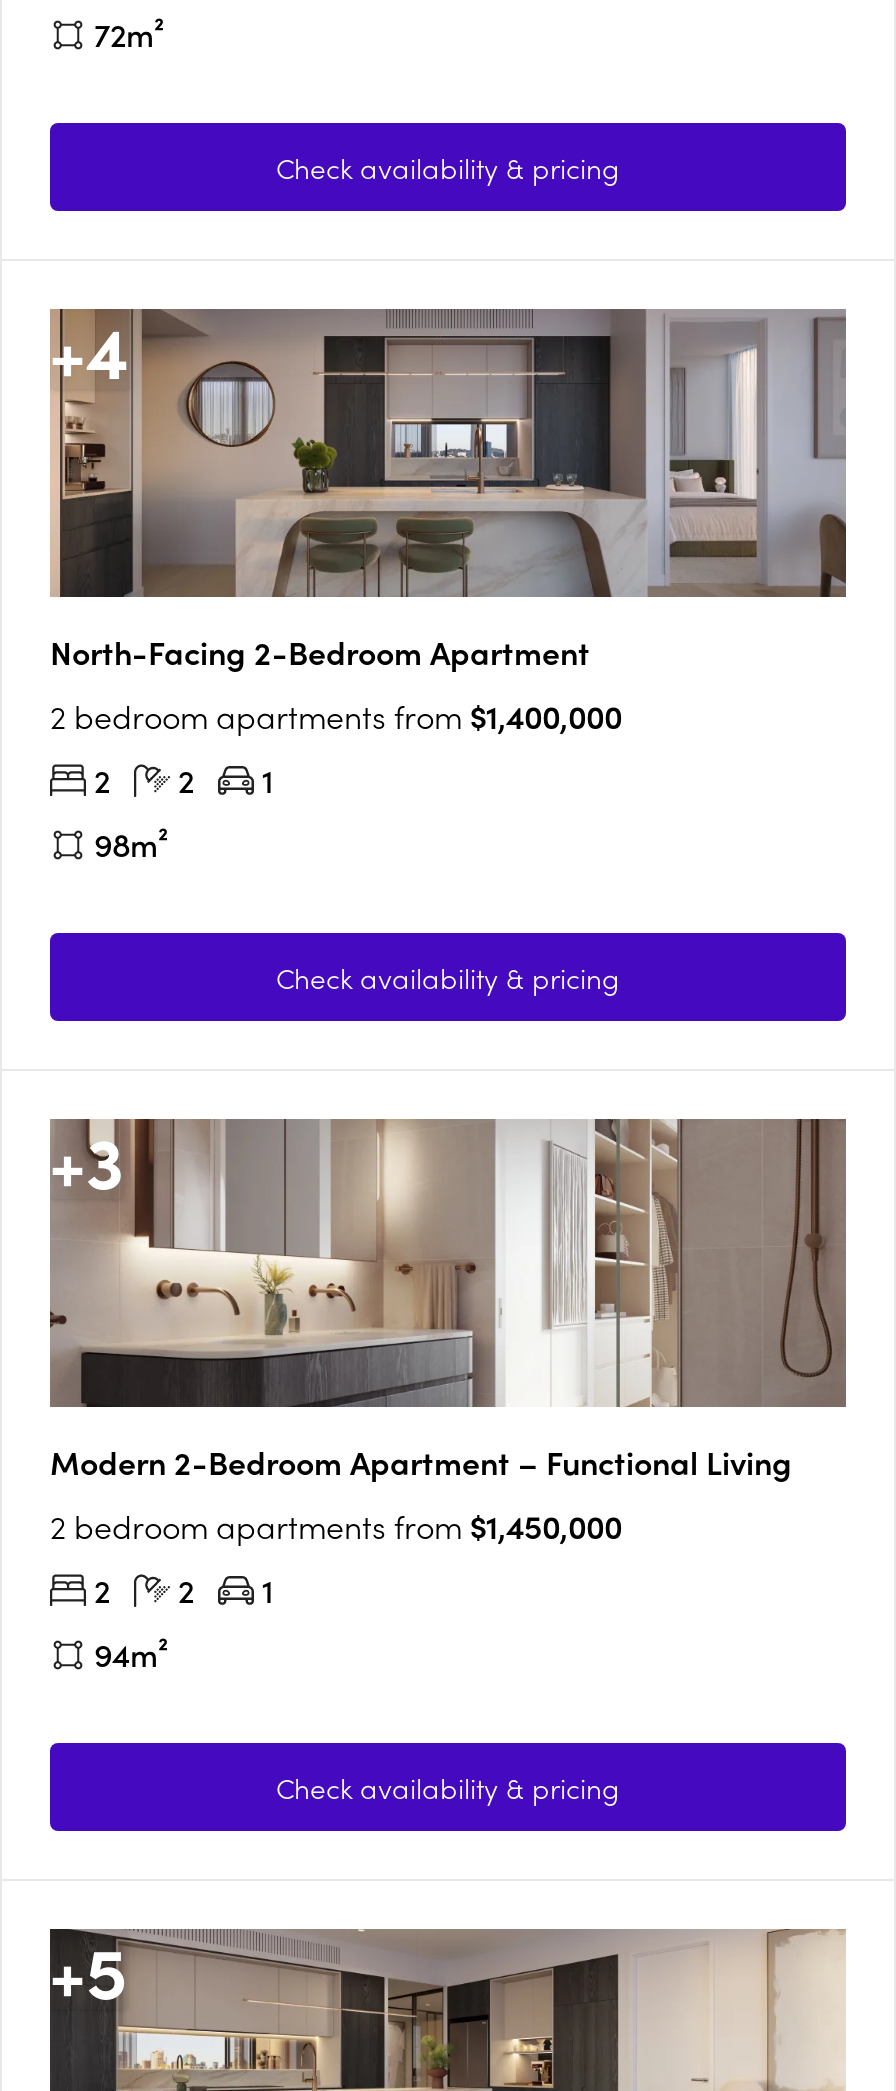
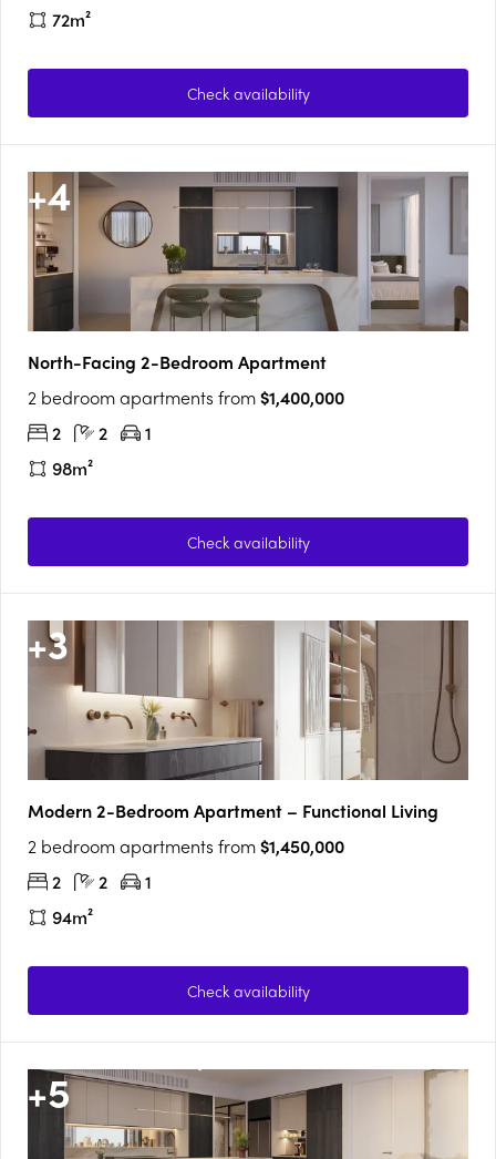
- Check availability & pricing
+ Check availability

- Check availability & pricing
+ Check availability

- Check availability & pricing
+ Check availability
